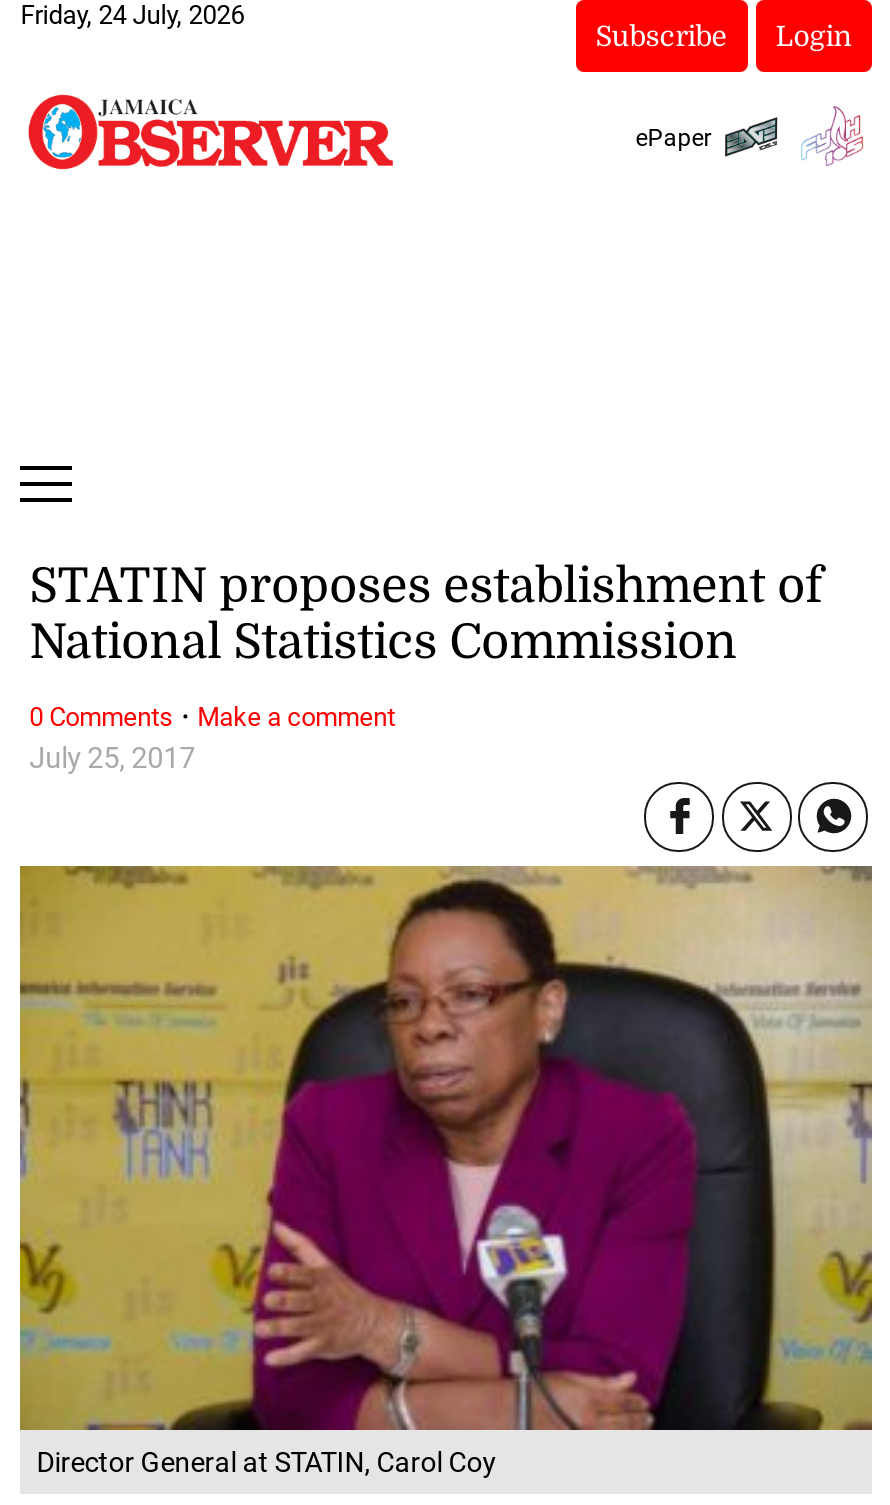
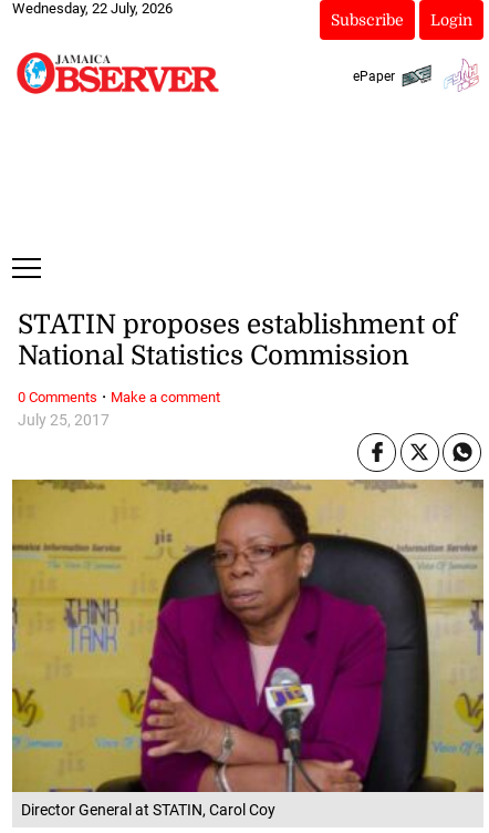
- Friday, 24 July, 2026
+ Wednesday, 22 July, 2026
